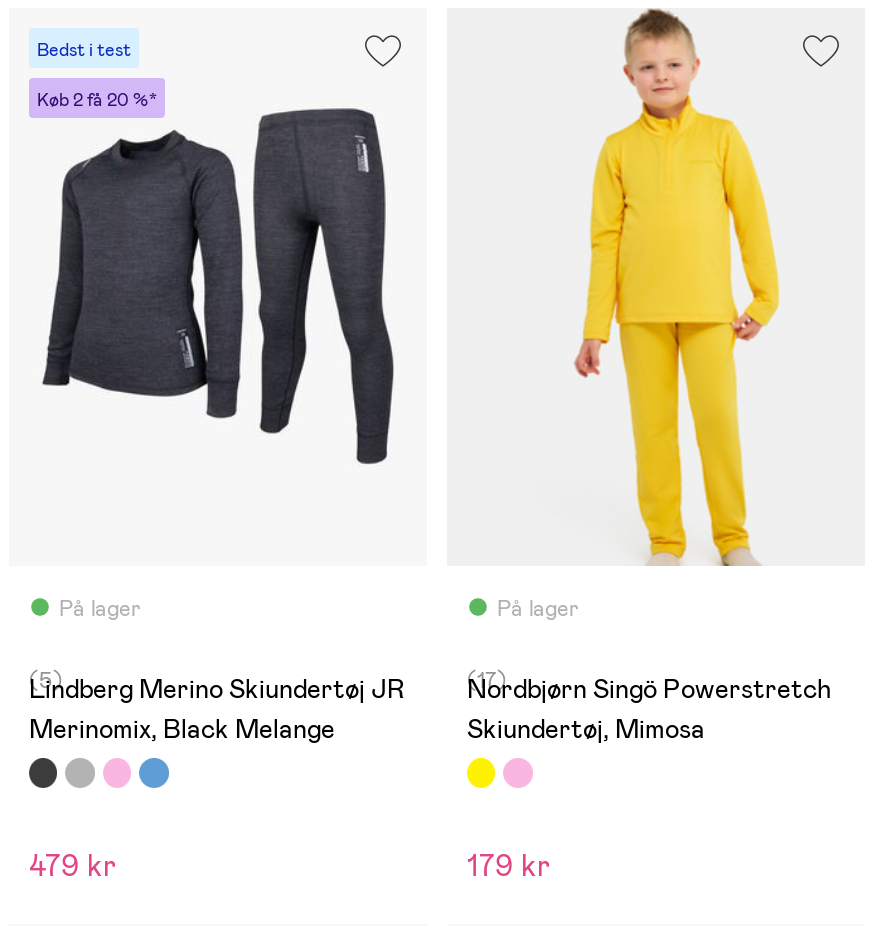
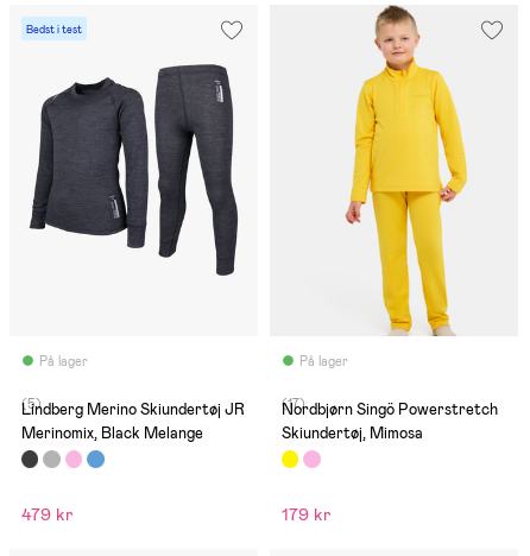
- Køb 2 få 20 %*
